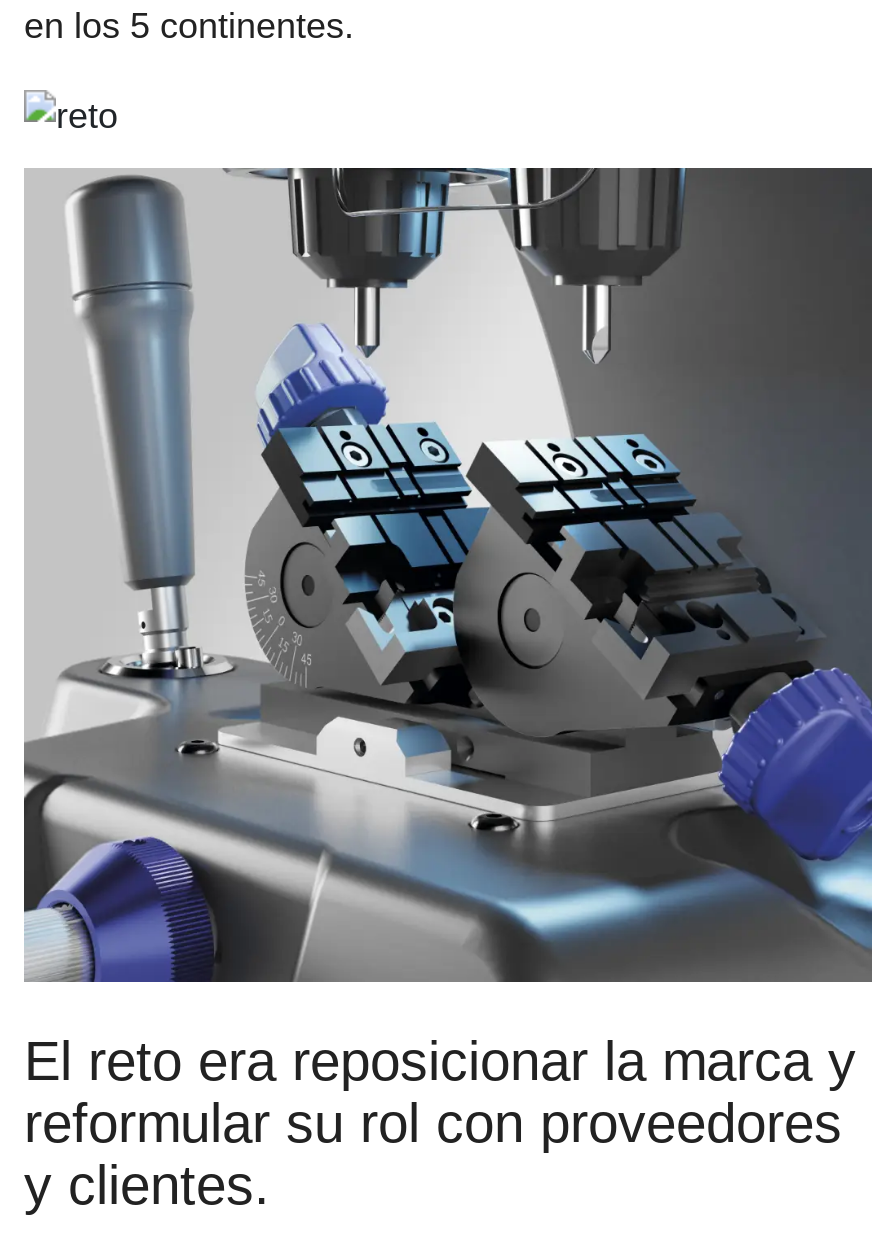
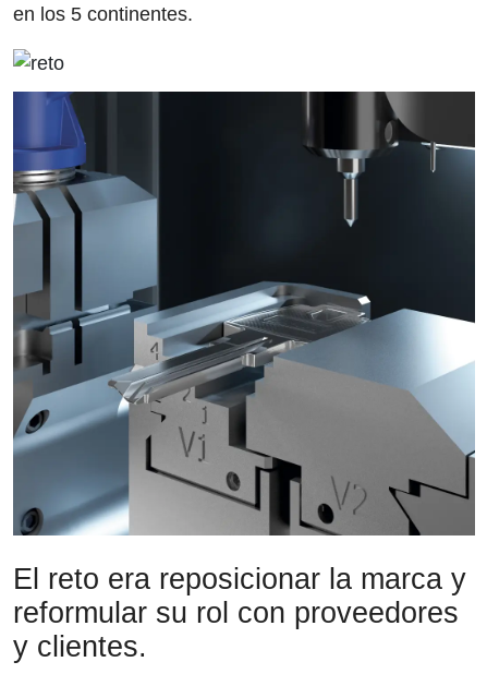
- [image]
+ [image]
